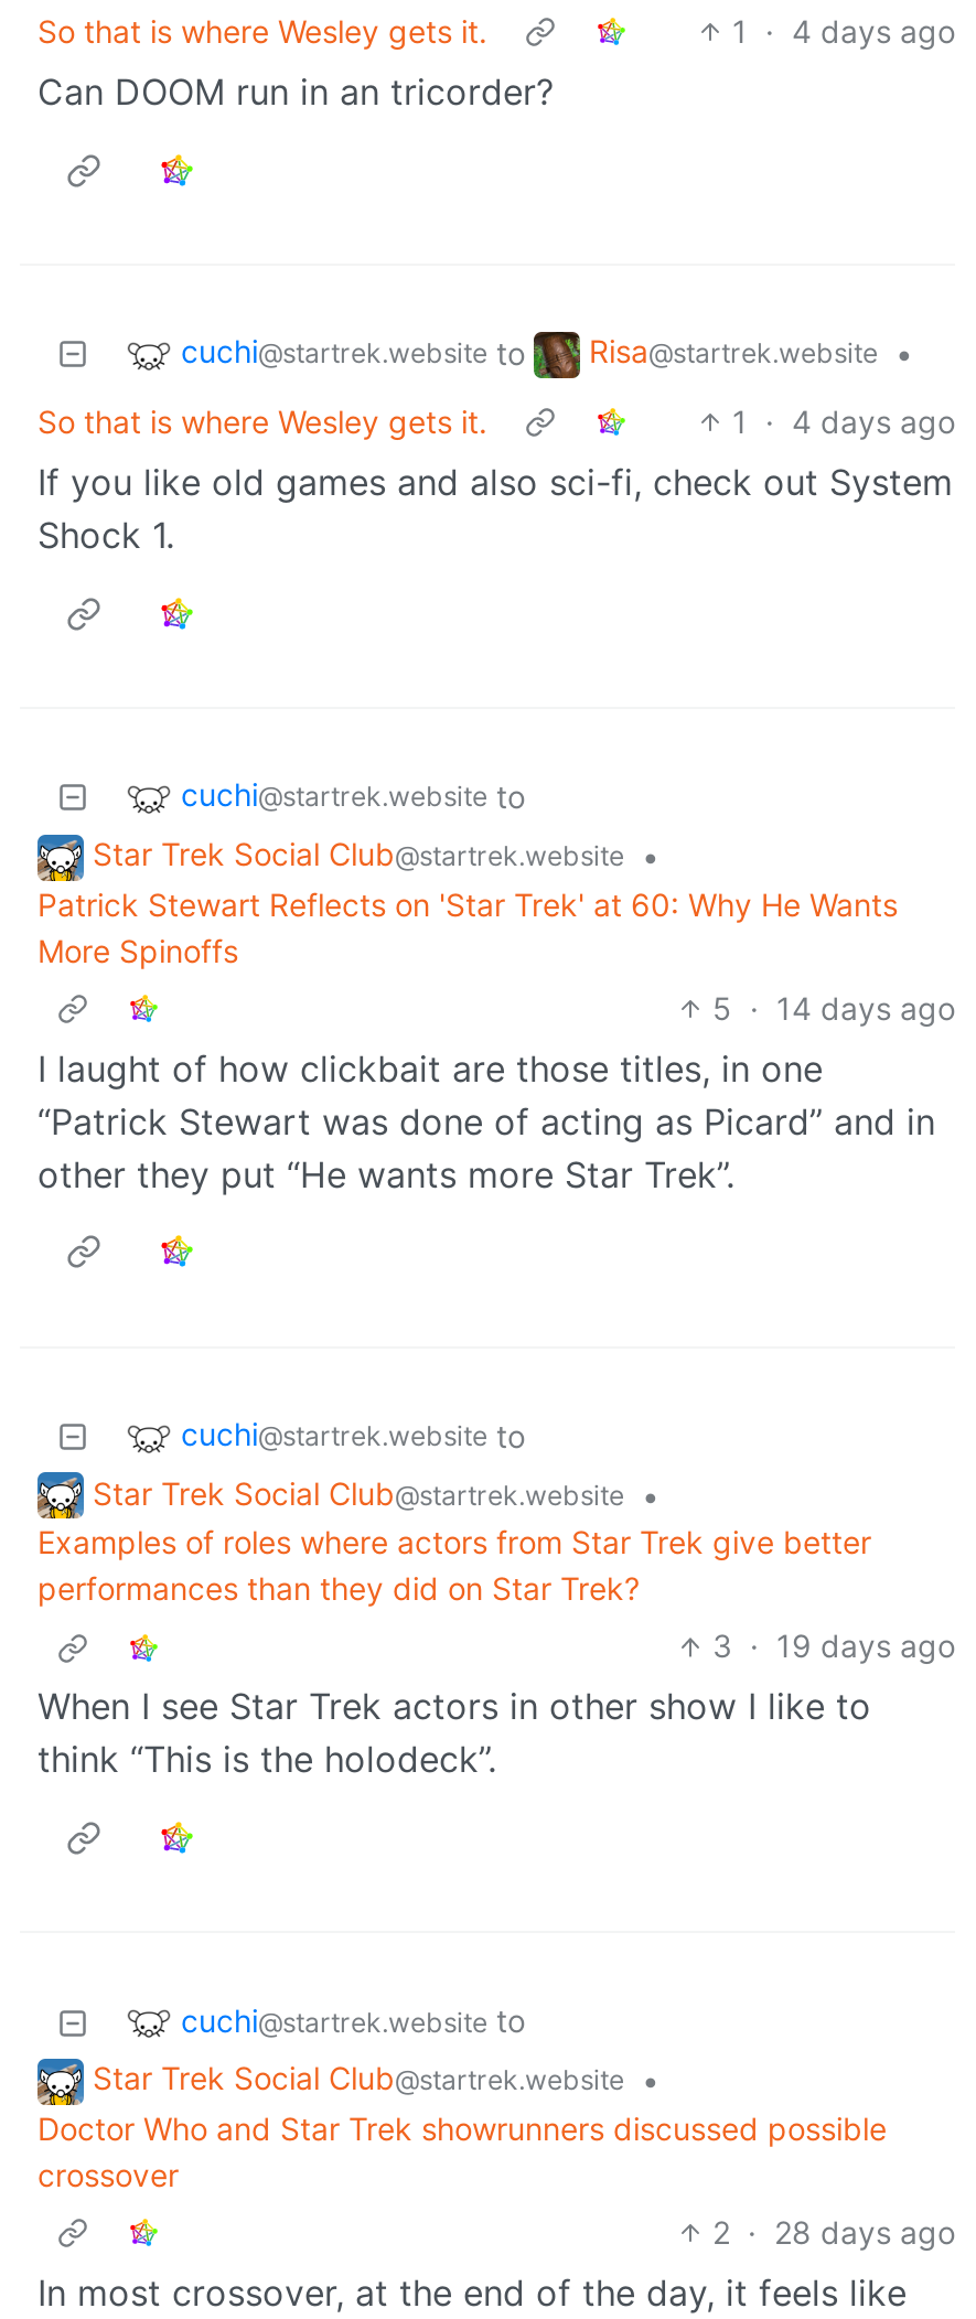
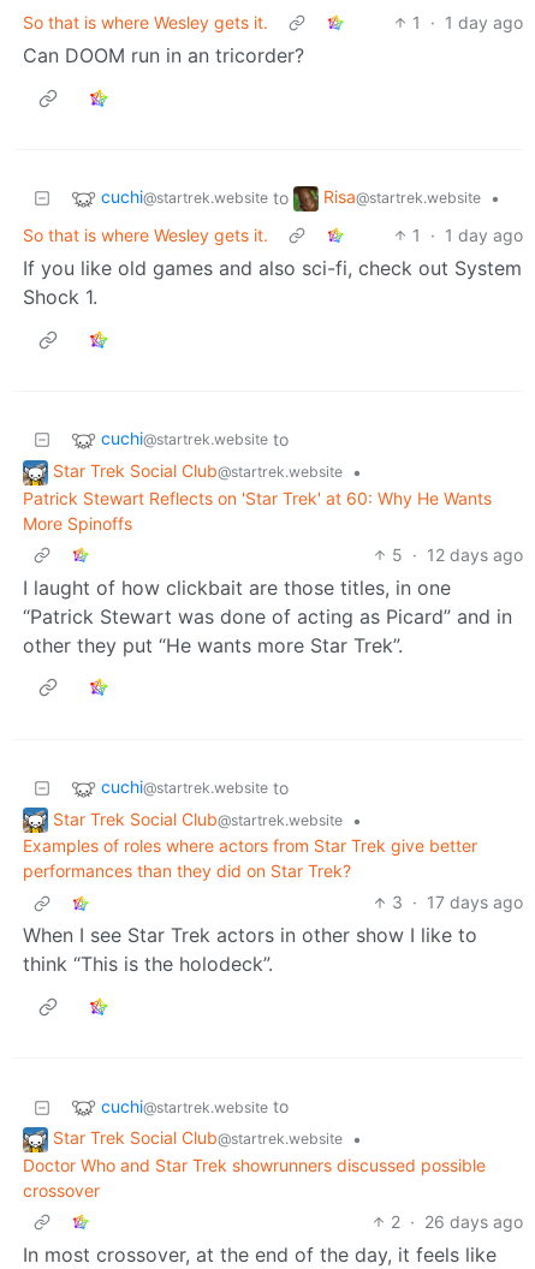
- 1 · 4 days ago
+ 1 · 1 day ago

- 1 · 4 days ago
+ 1 · 1 day ago

- 5 · 14 days ago
+ 5 · 12 days ago

- 3 · 19 days ago
+ 3 · 17 days ago

- 2 · 28 days ago
+ 2 · 26 days ago
